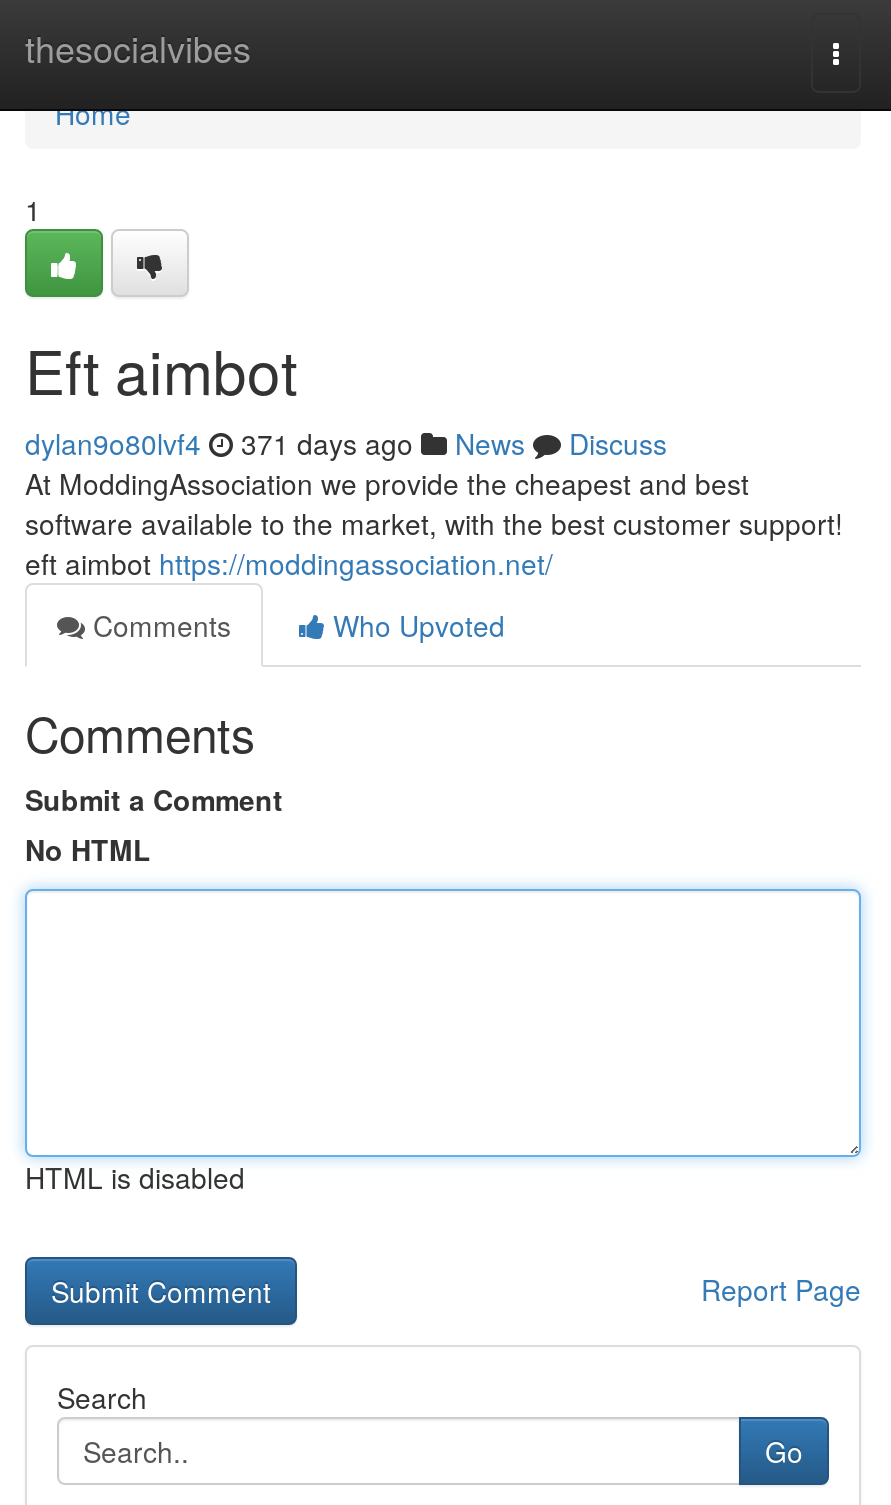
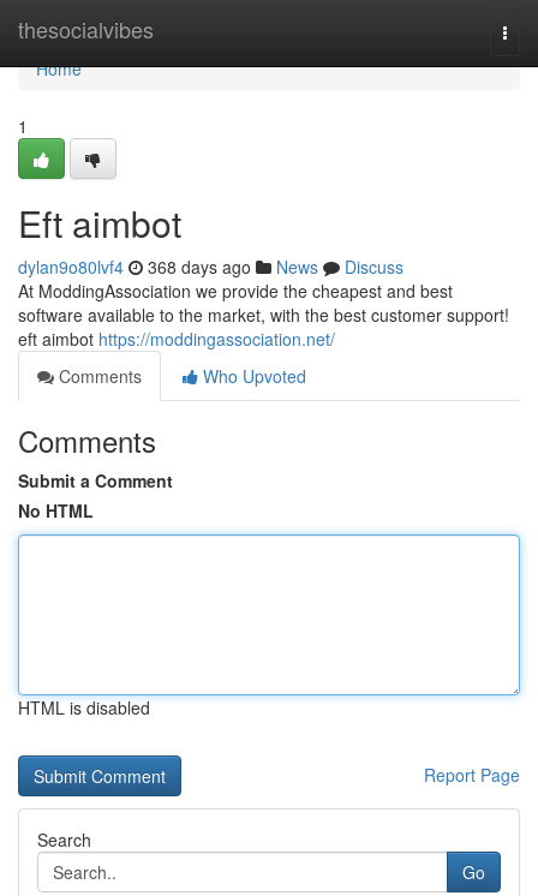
- dylan9o80lvf4 371 days ago News Discuss
+ dylan9o80lvf4 368 days ago News Discuss
